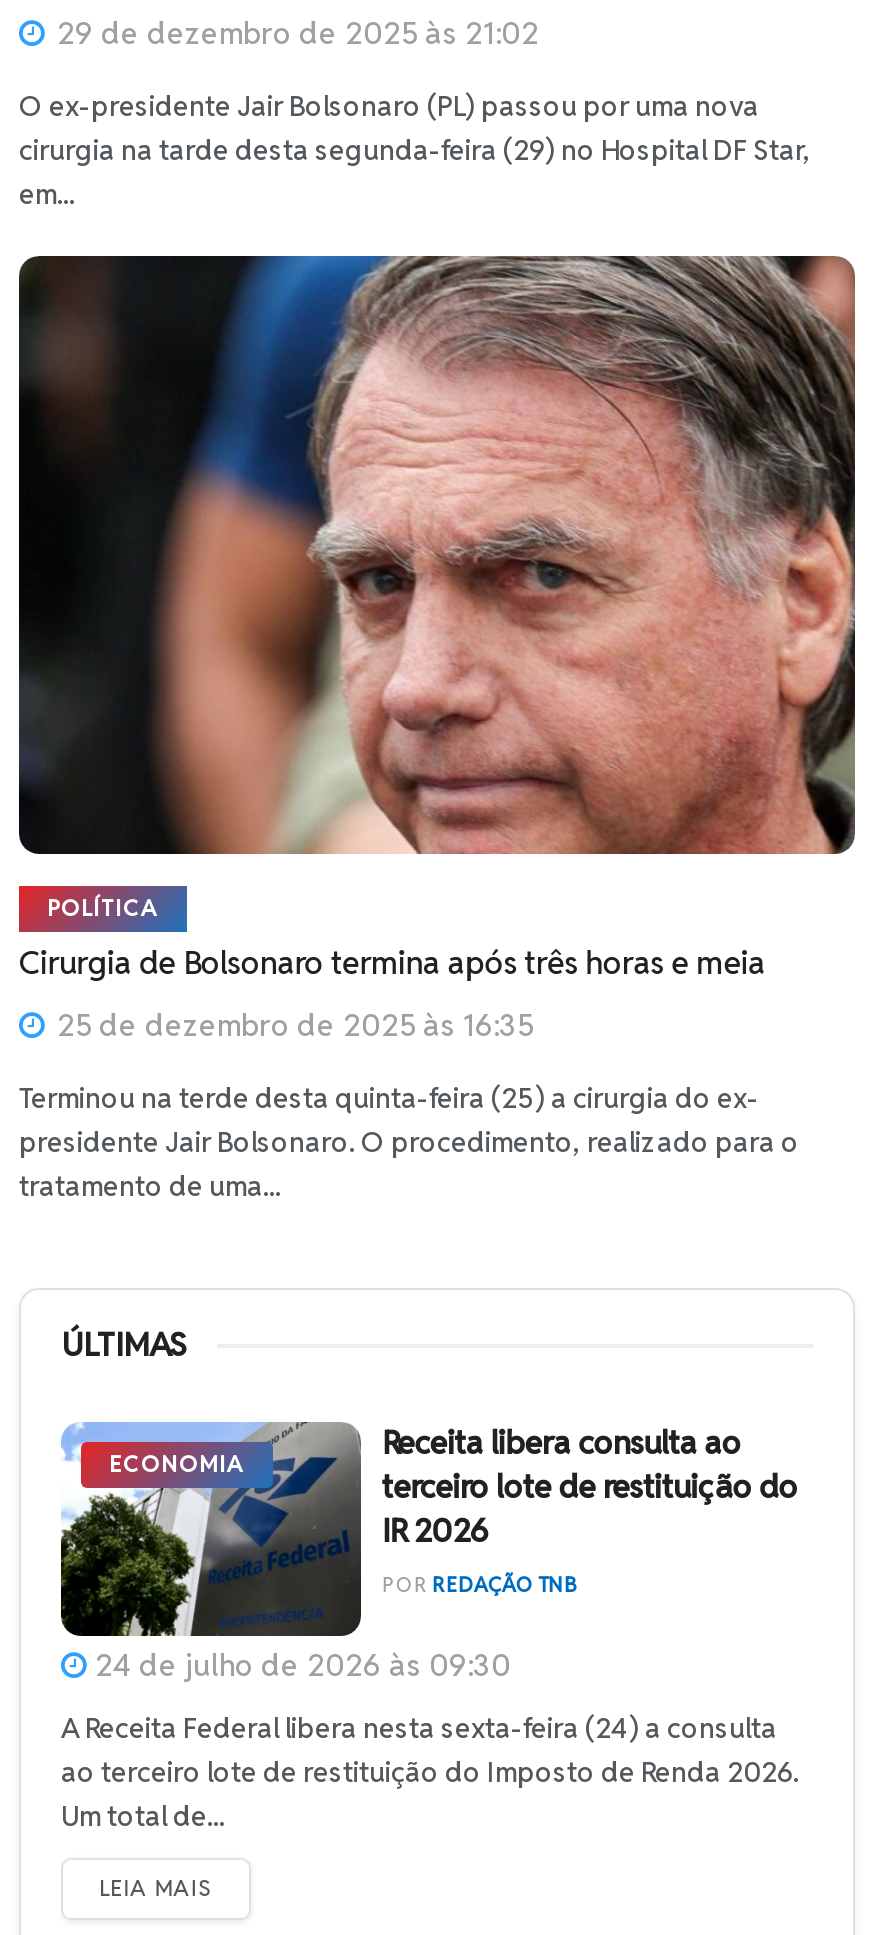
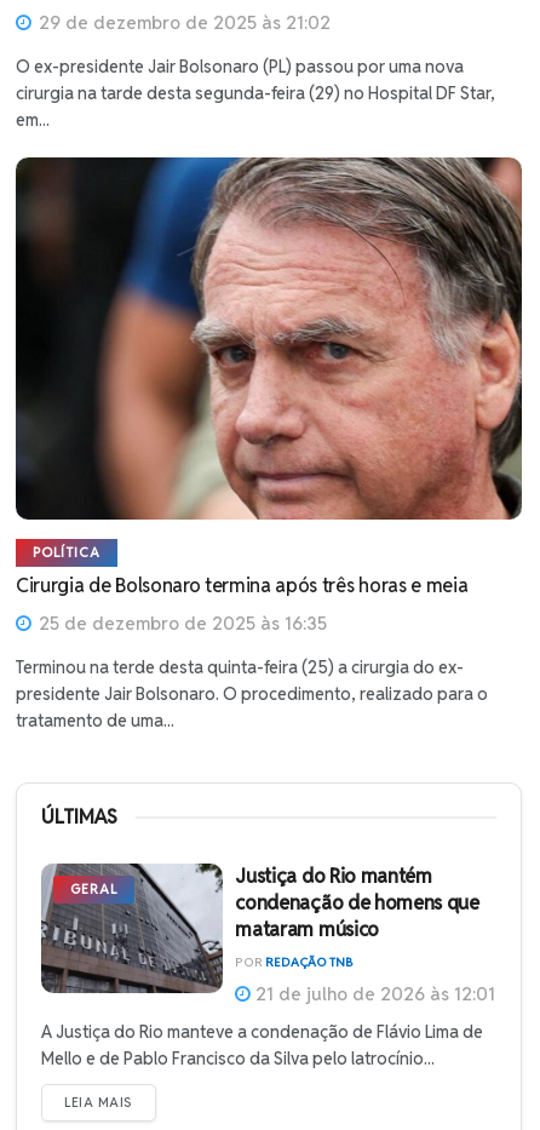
- [image]
- ECONOMIA
- Receita libera consulta ao
- terceiro lote de restituição do
- IR 2026
+ [image]
+ GERAL
+ Justiça do Rio mantém
+ condenação de homens que
+ mataram músico

- 24 de julho de 2026 às 09:30
+ 21 de julho de 2026 às 12:01

- A Receita Federal libera nesta sexta-feira (24) a consulta
- ao terceiro lote de restituição do Imposto de Renda 2026.
- Um total de...
+ A Justiça do Rio manteve a condenação de Flávio Lima de
+ Mello e de Pablo Francisco da Silva pelo latrocínio...
